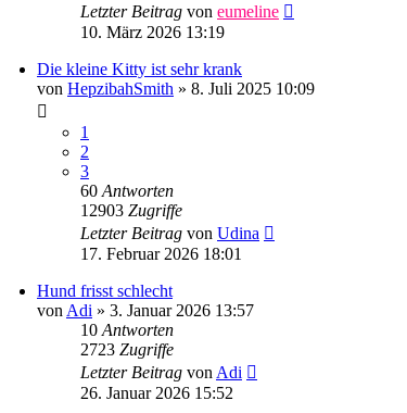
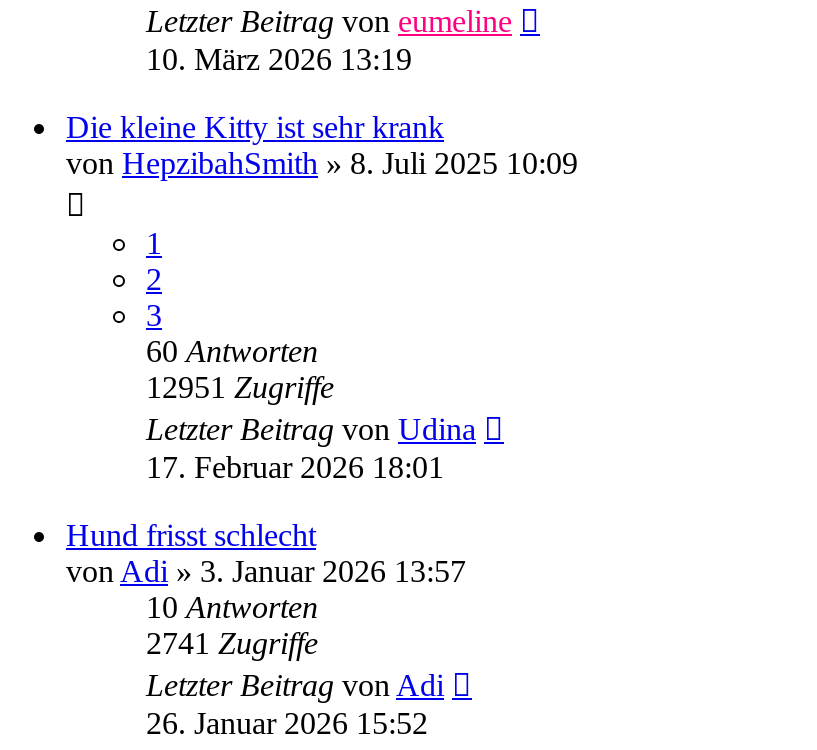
- 12903 Zugriffe
+ 12951 Zugriffe

- 2723 Zugriffe
+ 2741 Zugriffe
